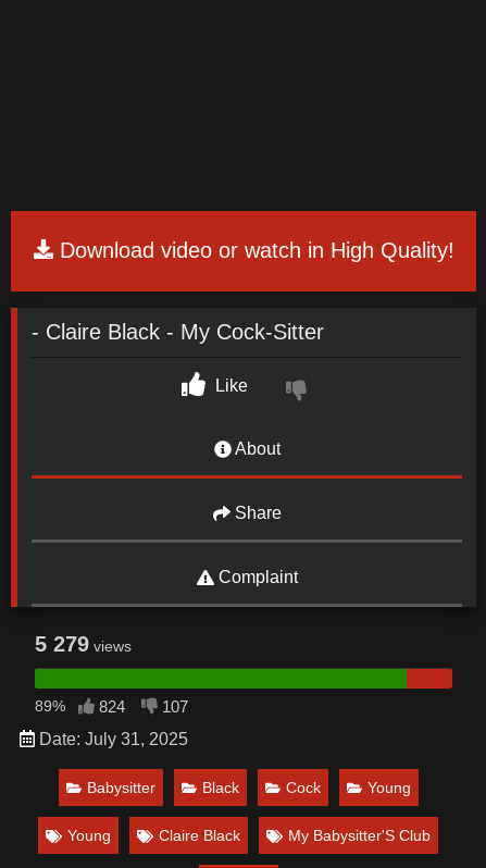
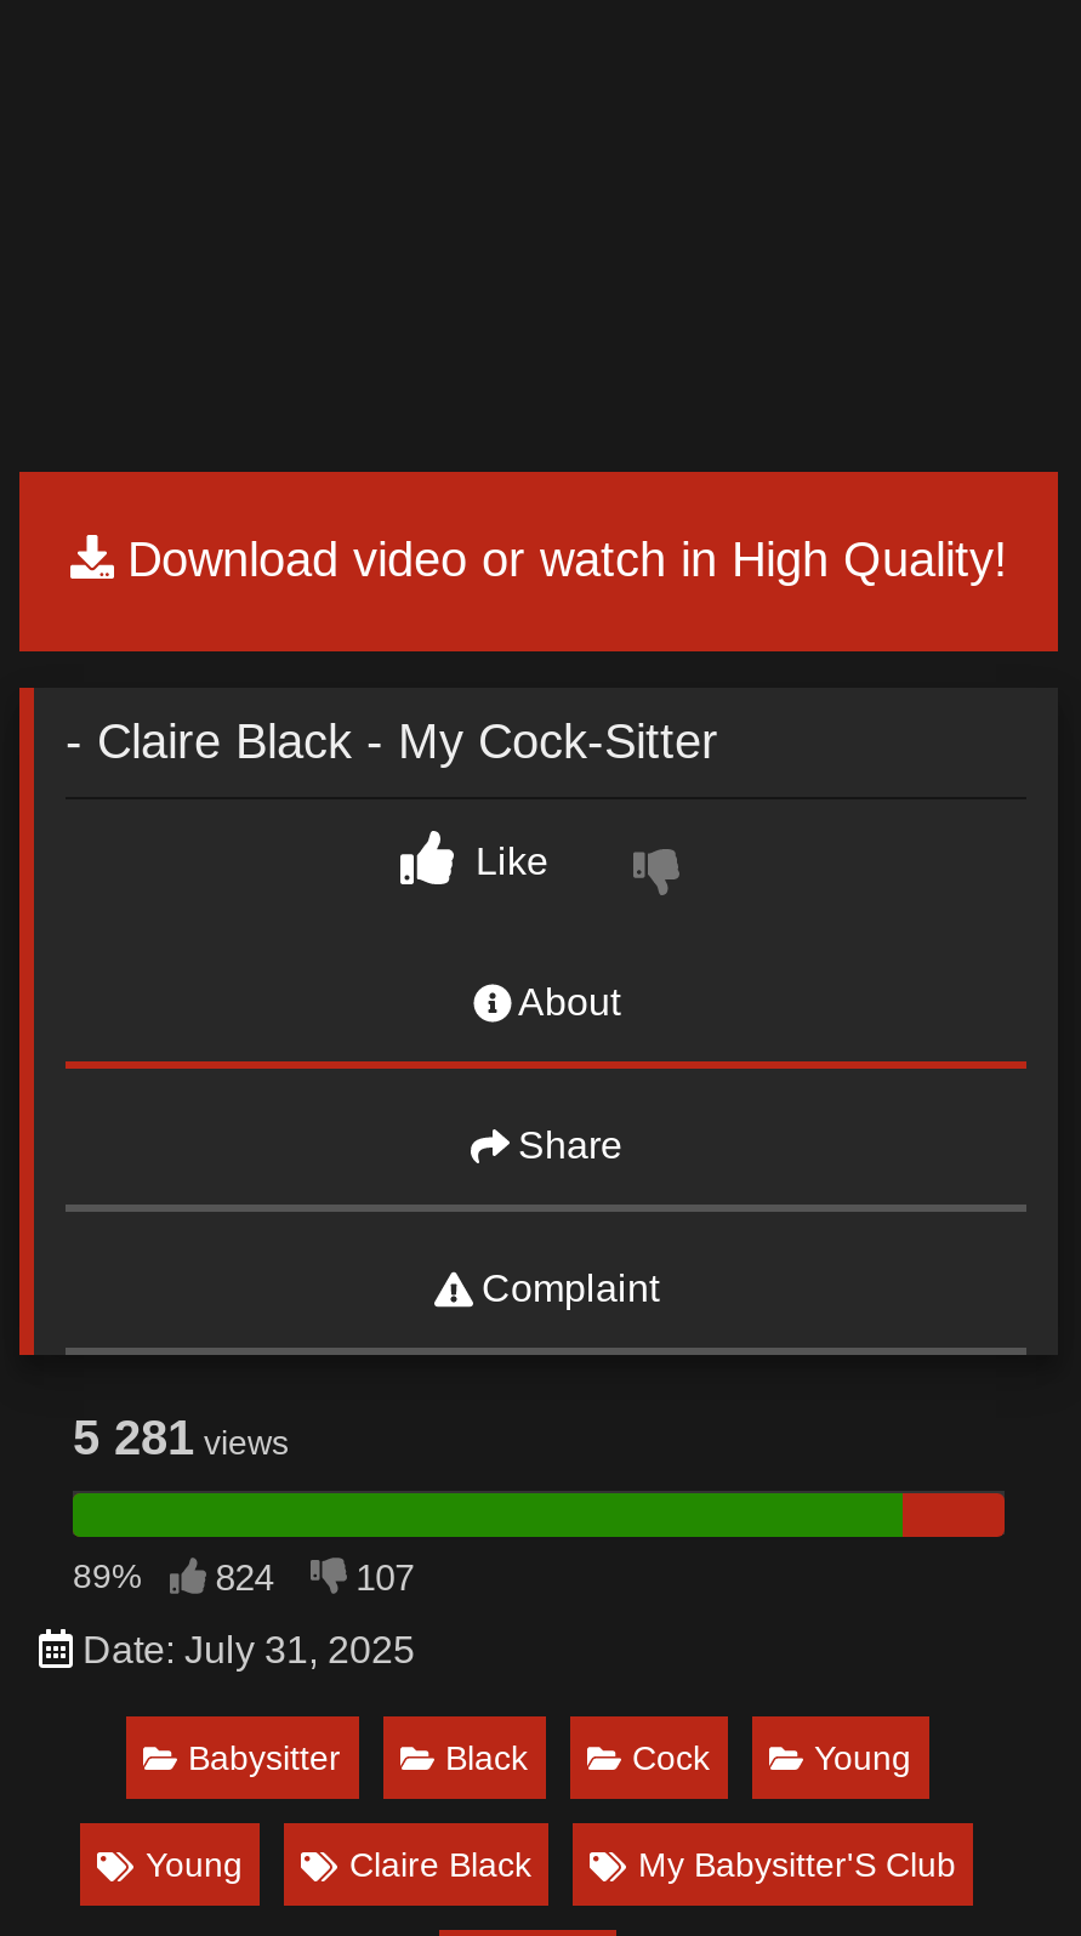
- 5 279 views
+ 5 281 views
